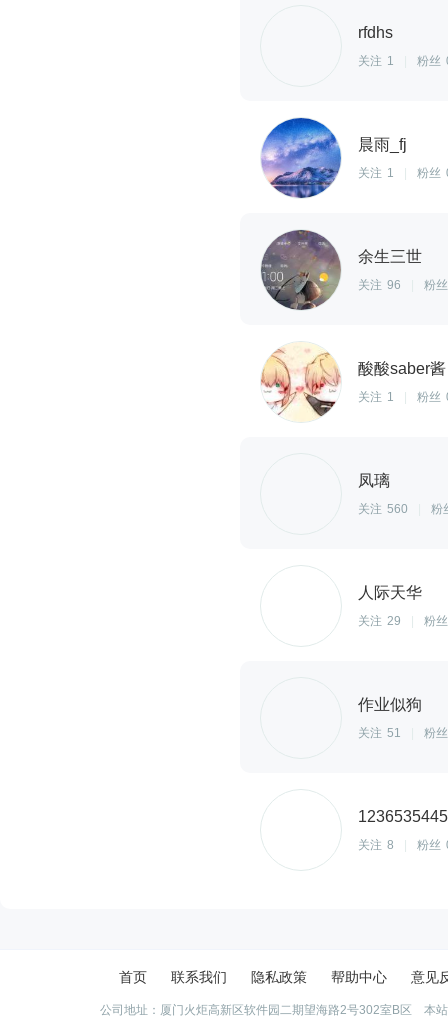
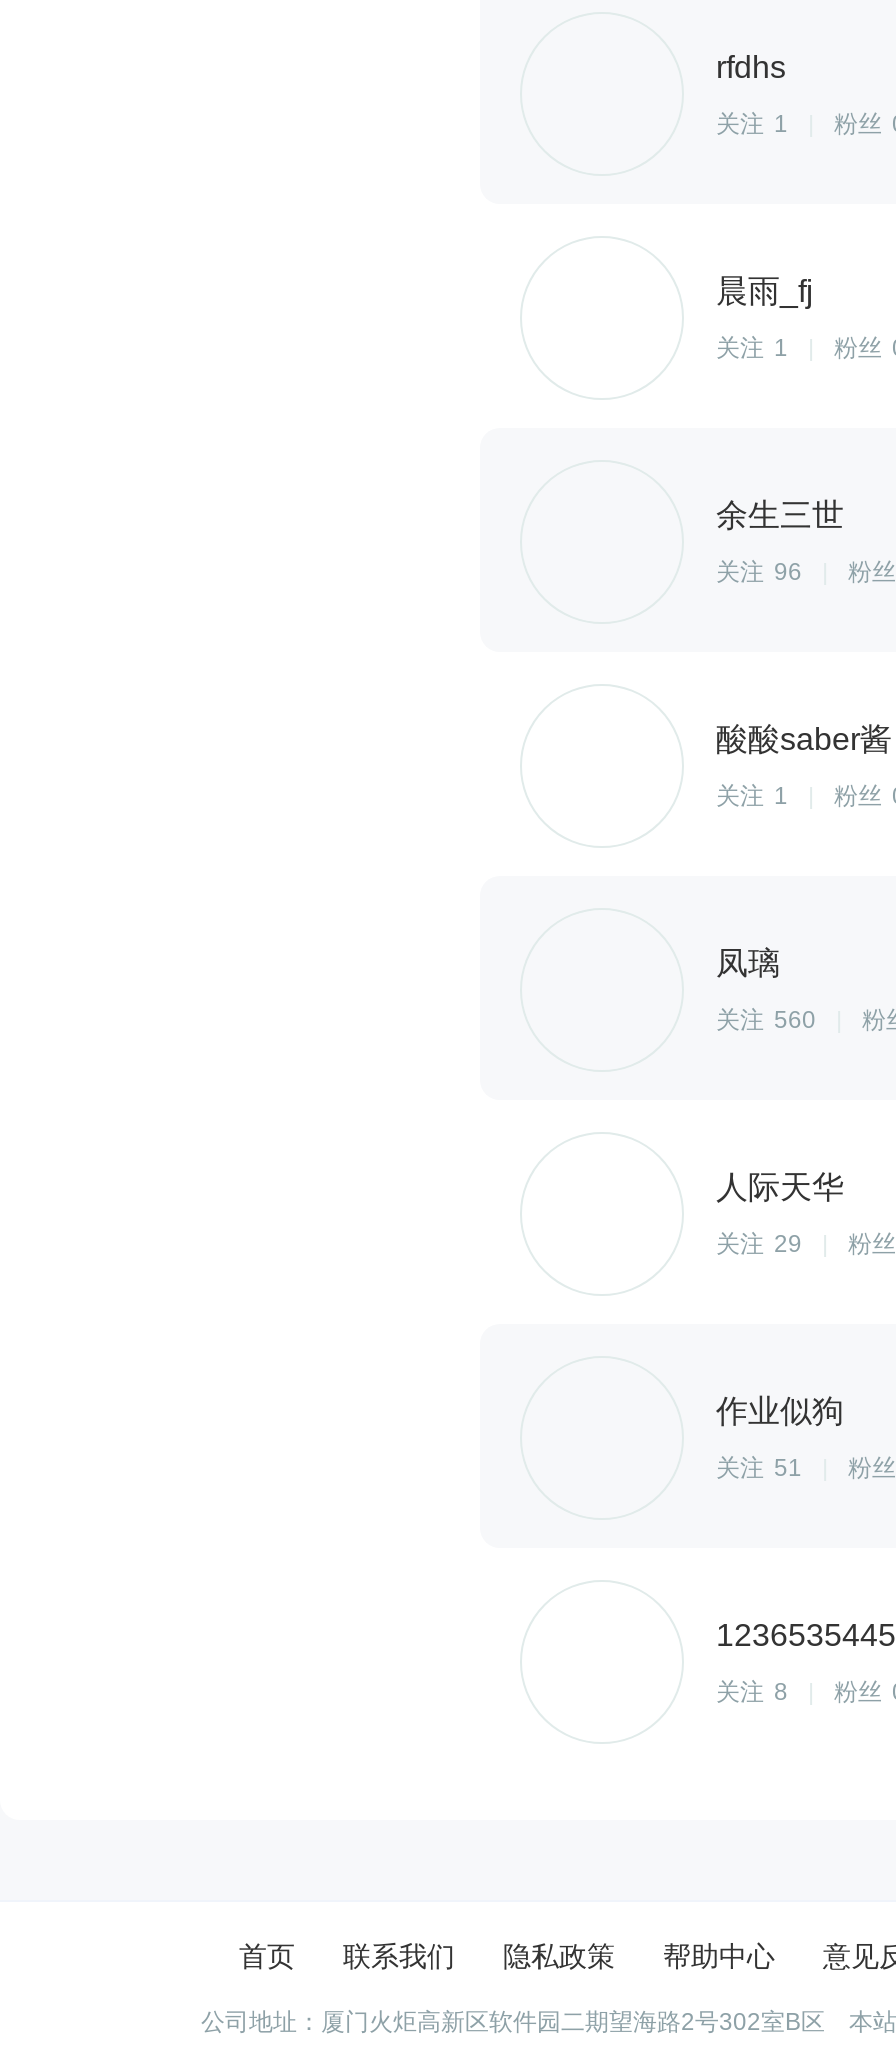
- [image]

- [image]

- [image]
